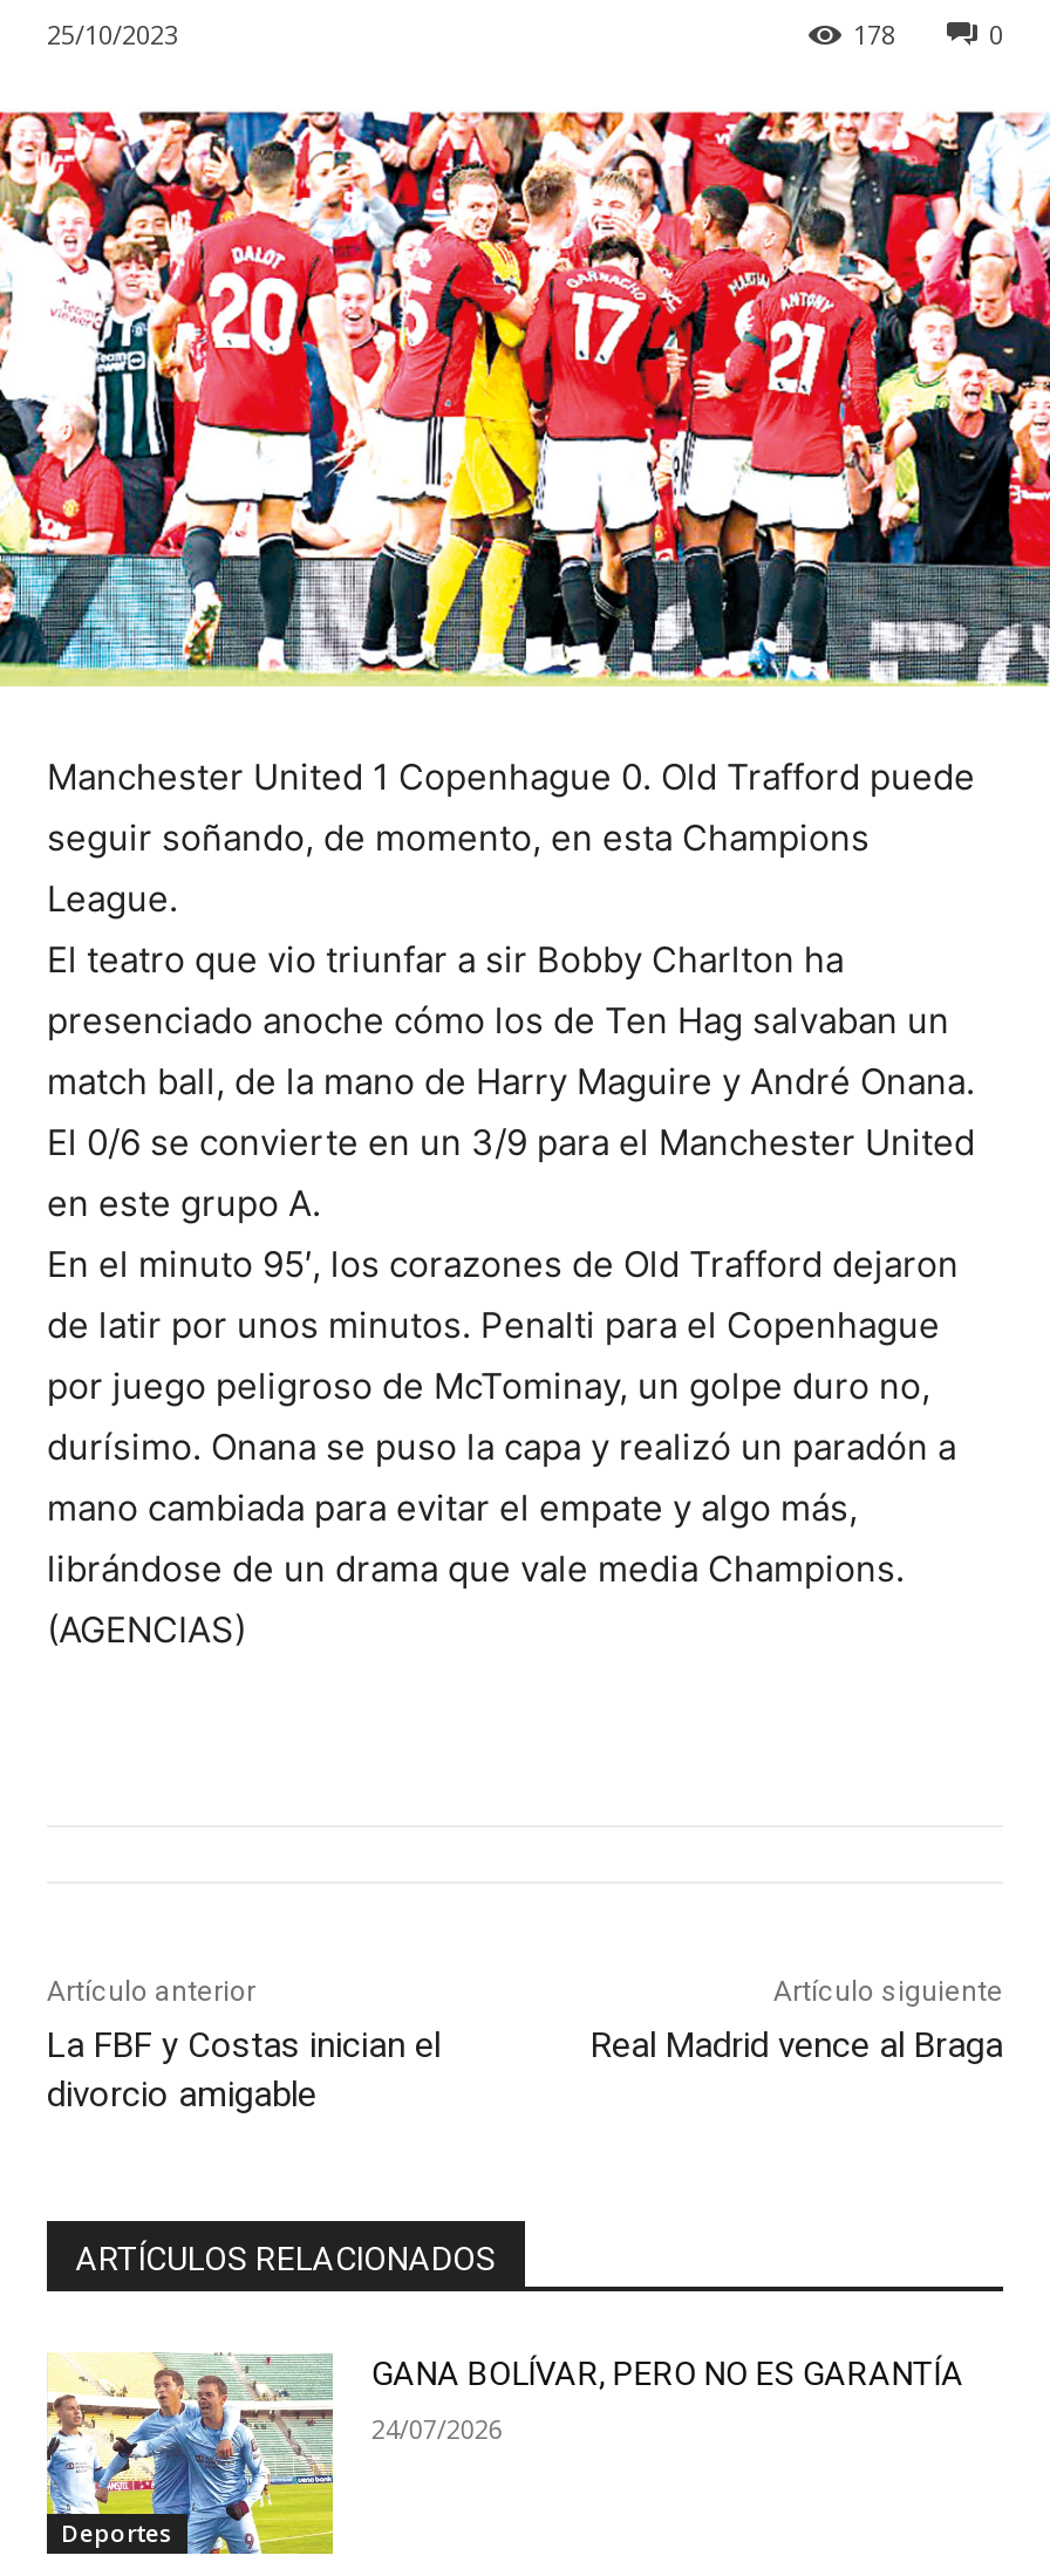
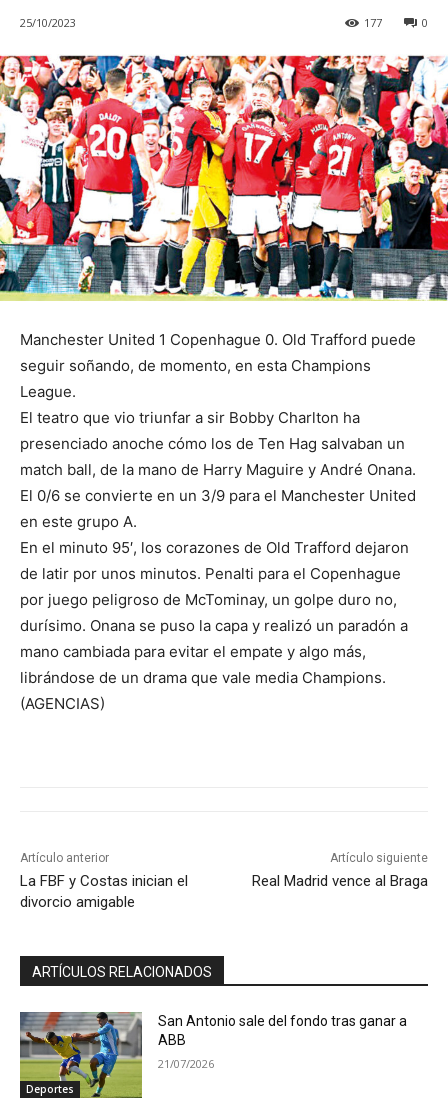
- 178
+ 177

- [image]
- GANA BOLÍVAR, PERO NO ES GARANTÍA
+ [image]
+ San Antonio sale del fondo tras ganar a
+ ABB

- 24/07/2026
+ 21/07/2026
